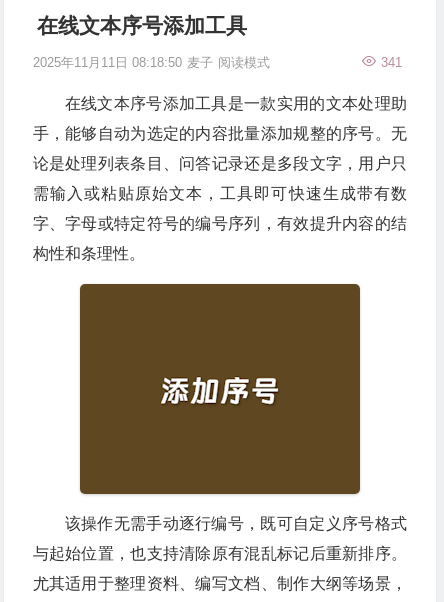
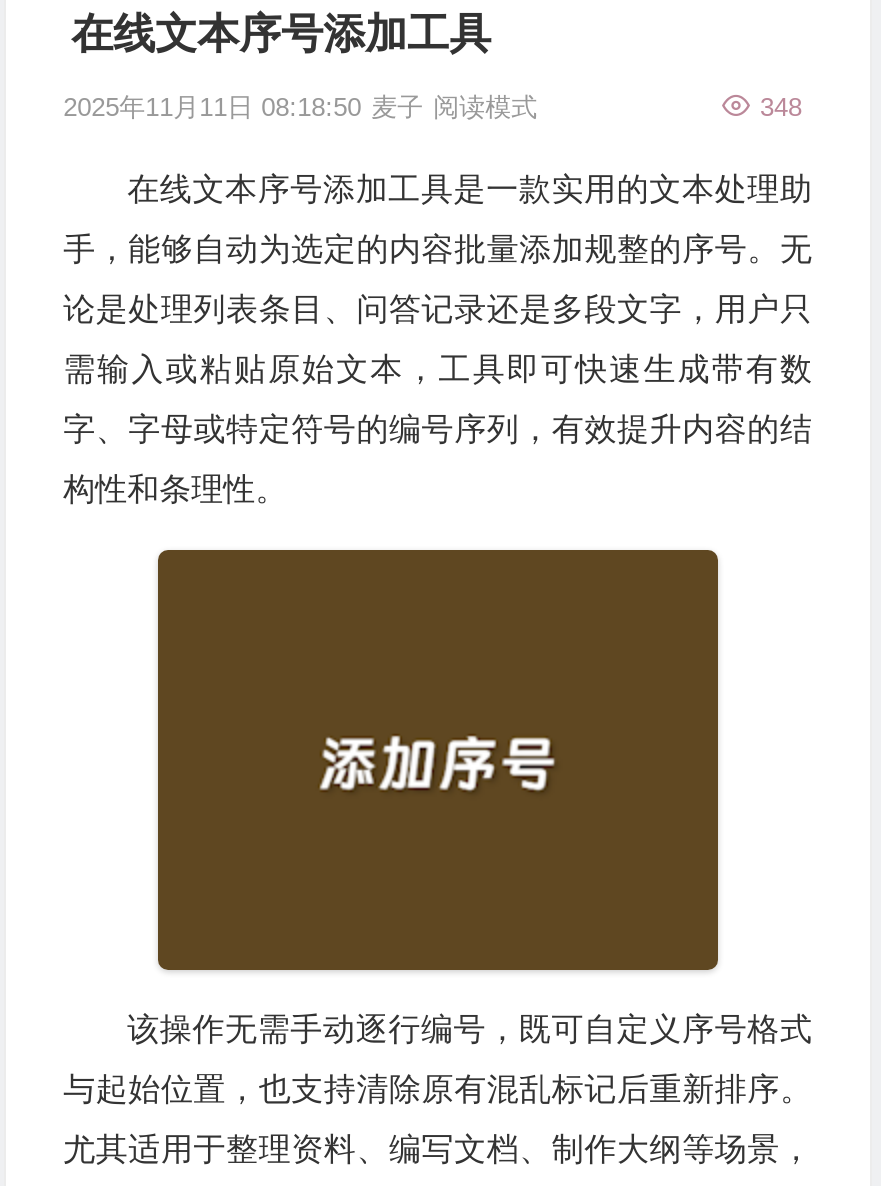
- 341
+ 348
